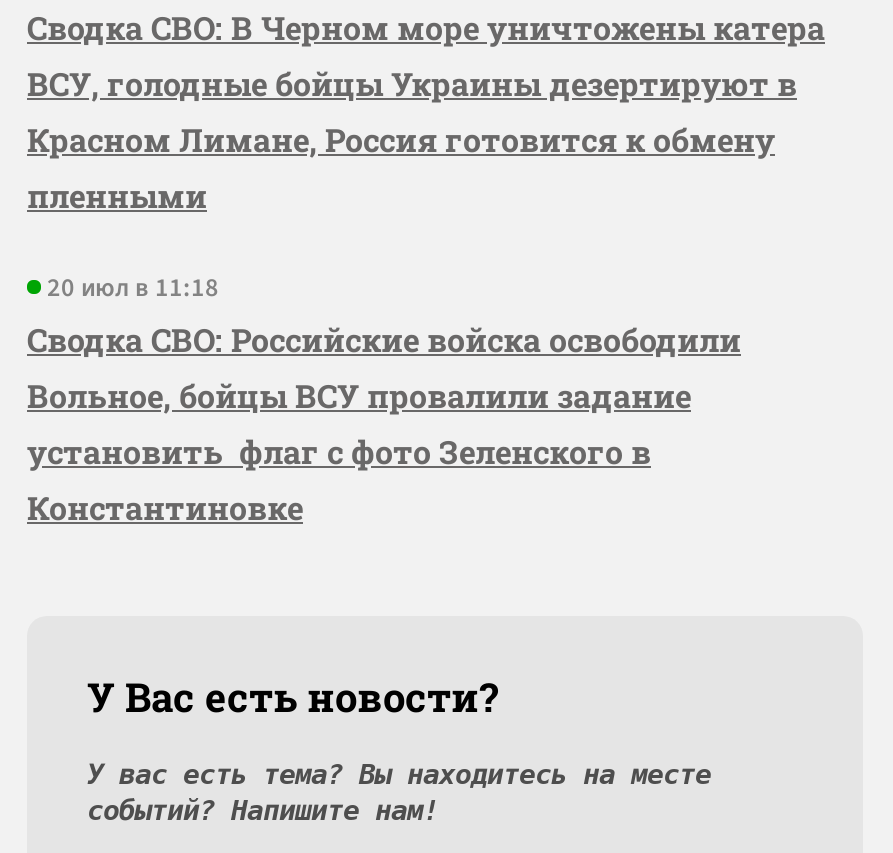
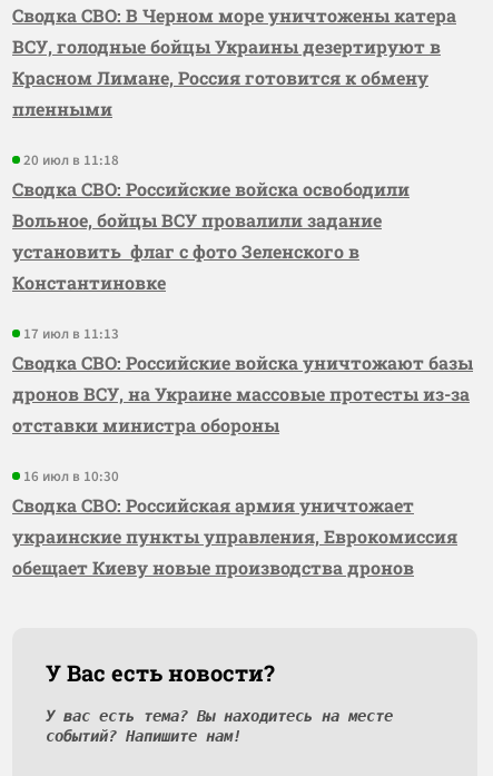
+ 17 июл в 11:13
+ Сводка СВО: Российские войска уничтожают базы
+ дронов ВСУ, на Украине массовые протесты из-за
+ отставки министра обороны
+ 16 июл в 10:30
+ Сводка СВО: Российская армия уничтожает
+ украинские пункты управления, Еврокомиссия
+ обещает Киеву новые производства дронов
